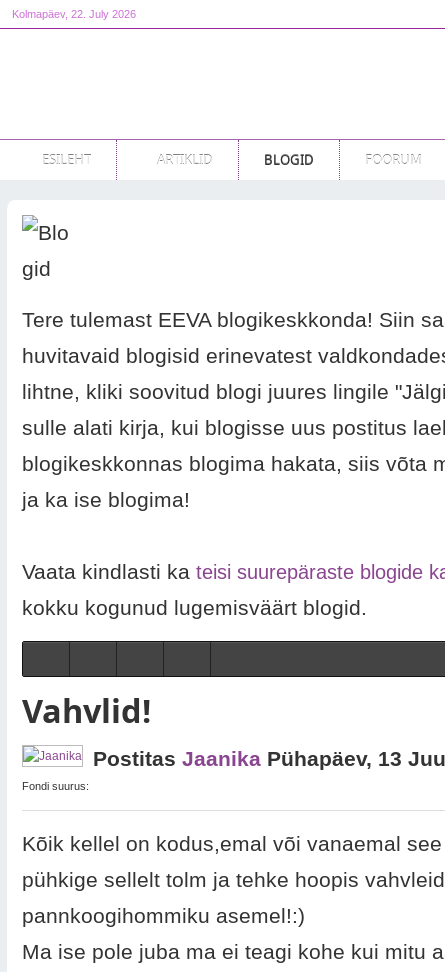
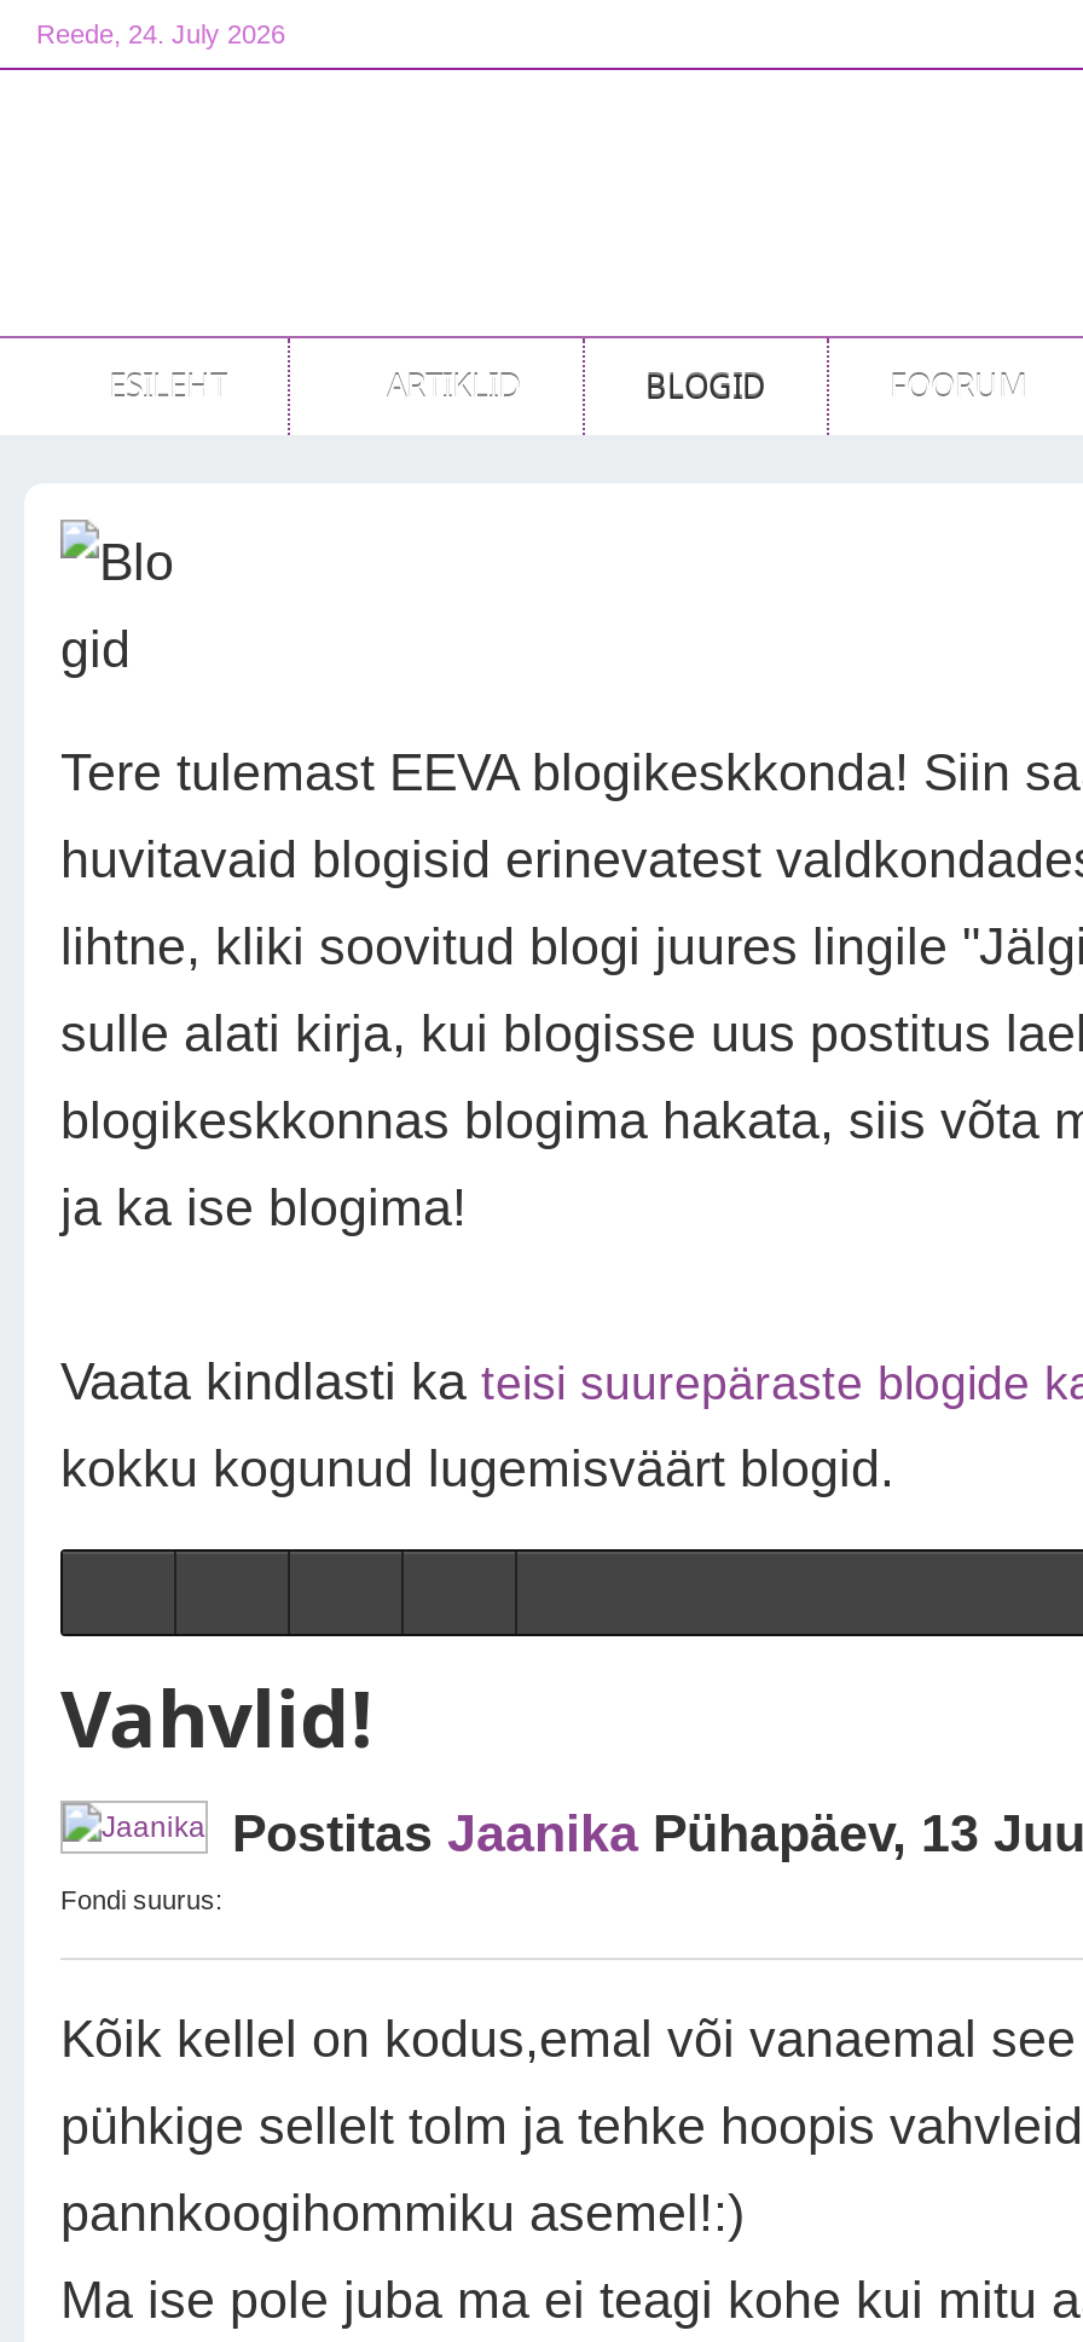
- Kolmapäev, 22. July 2026
+ Reede, 24. July 2026
